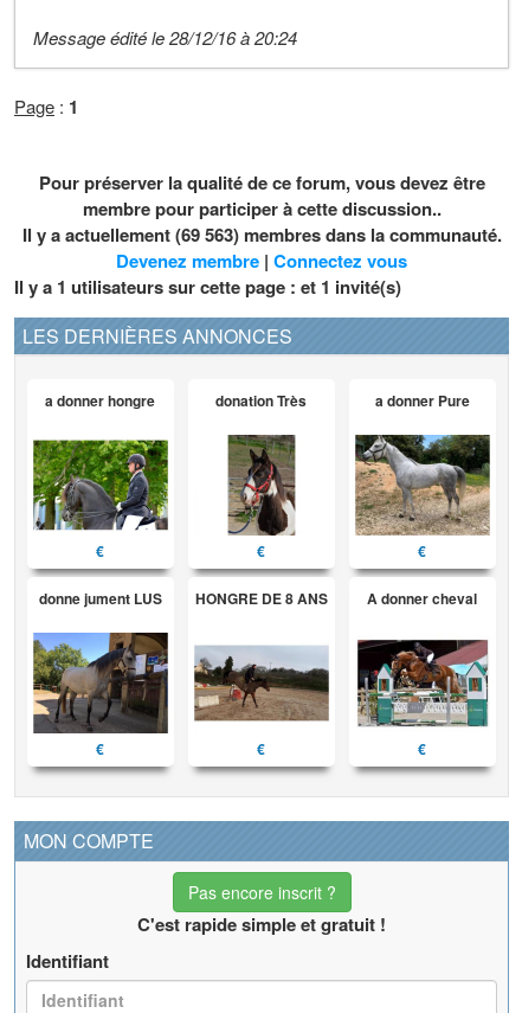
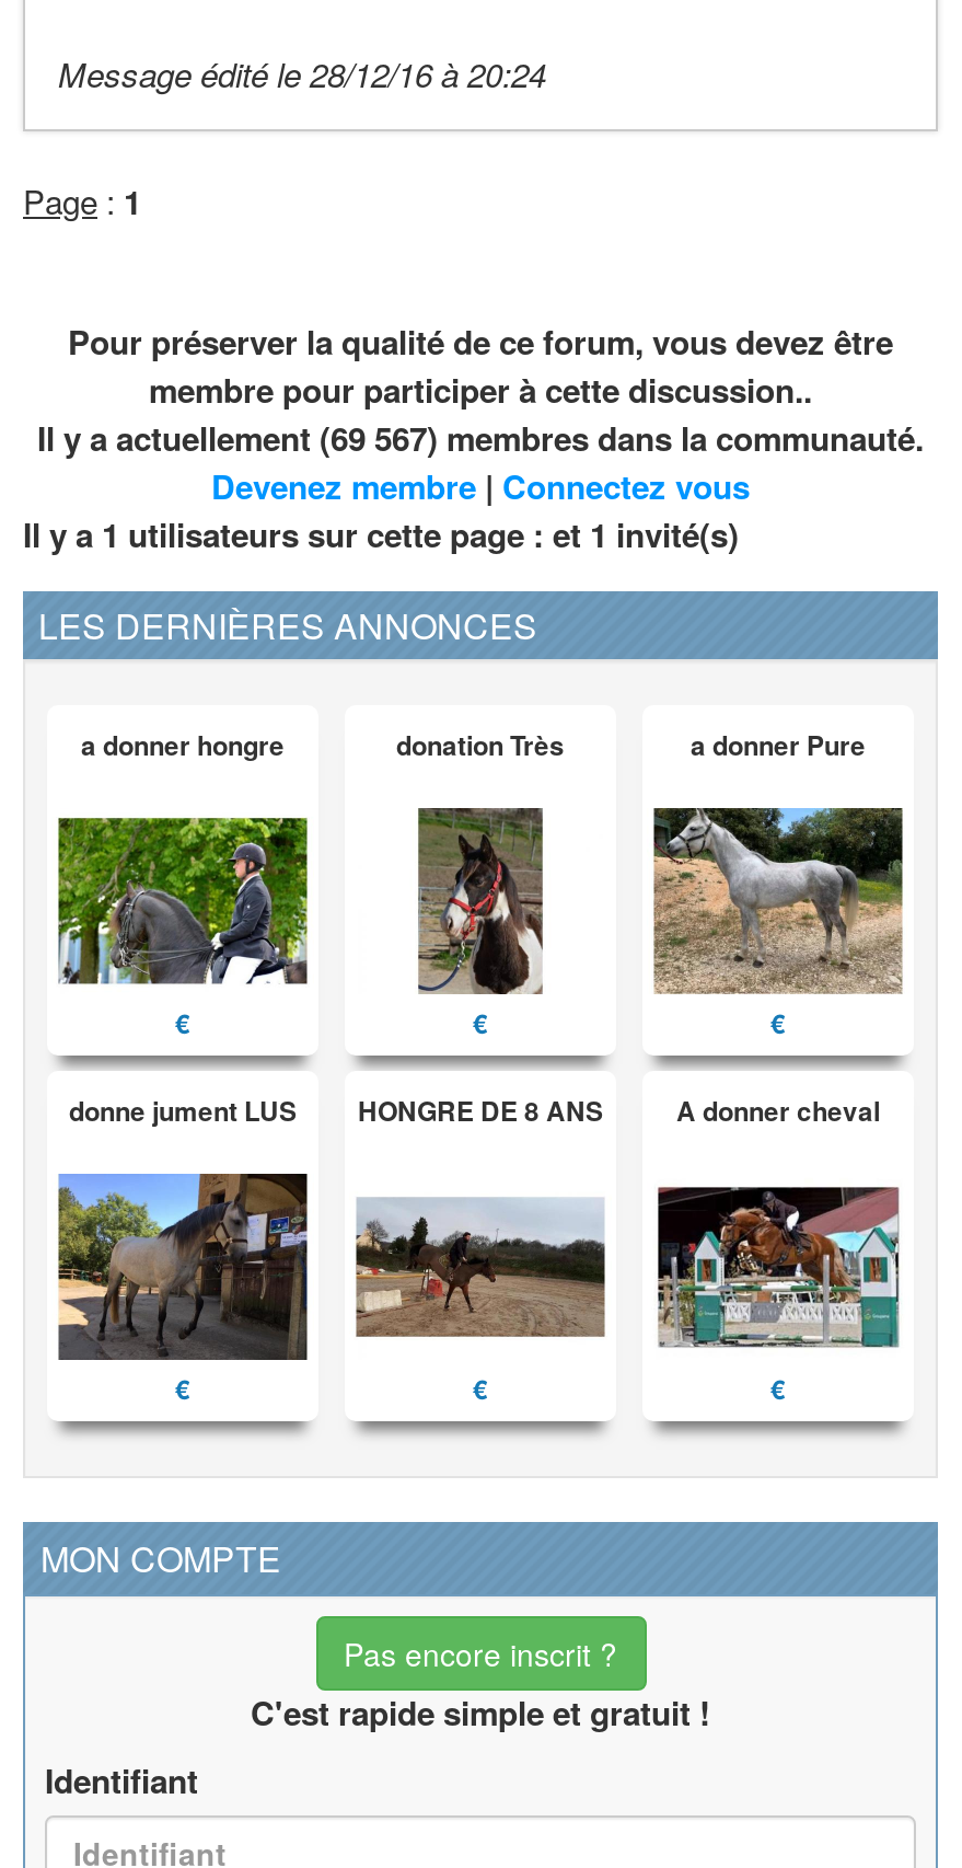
- Il y a actuellement (69 563) membres dans la communauté.
+ Il y a actuellement (69 567) membres dans la communauté.
